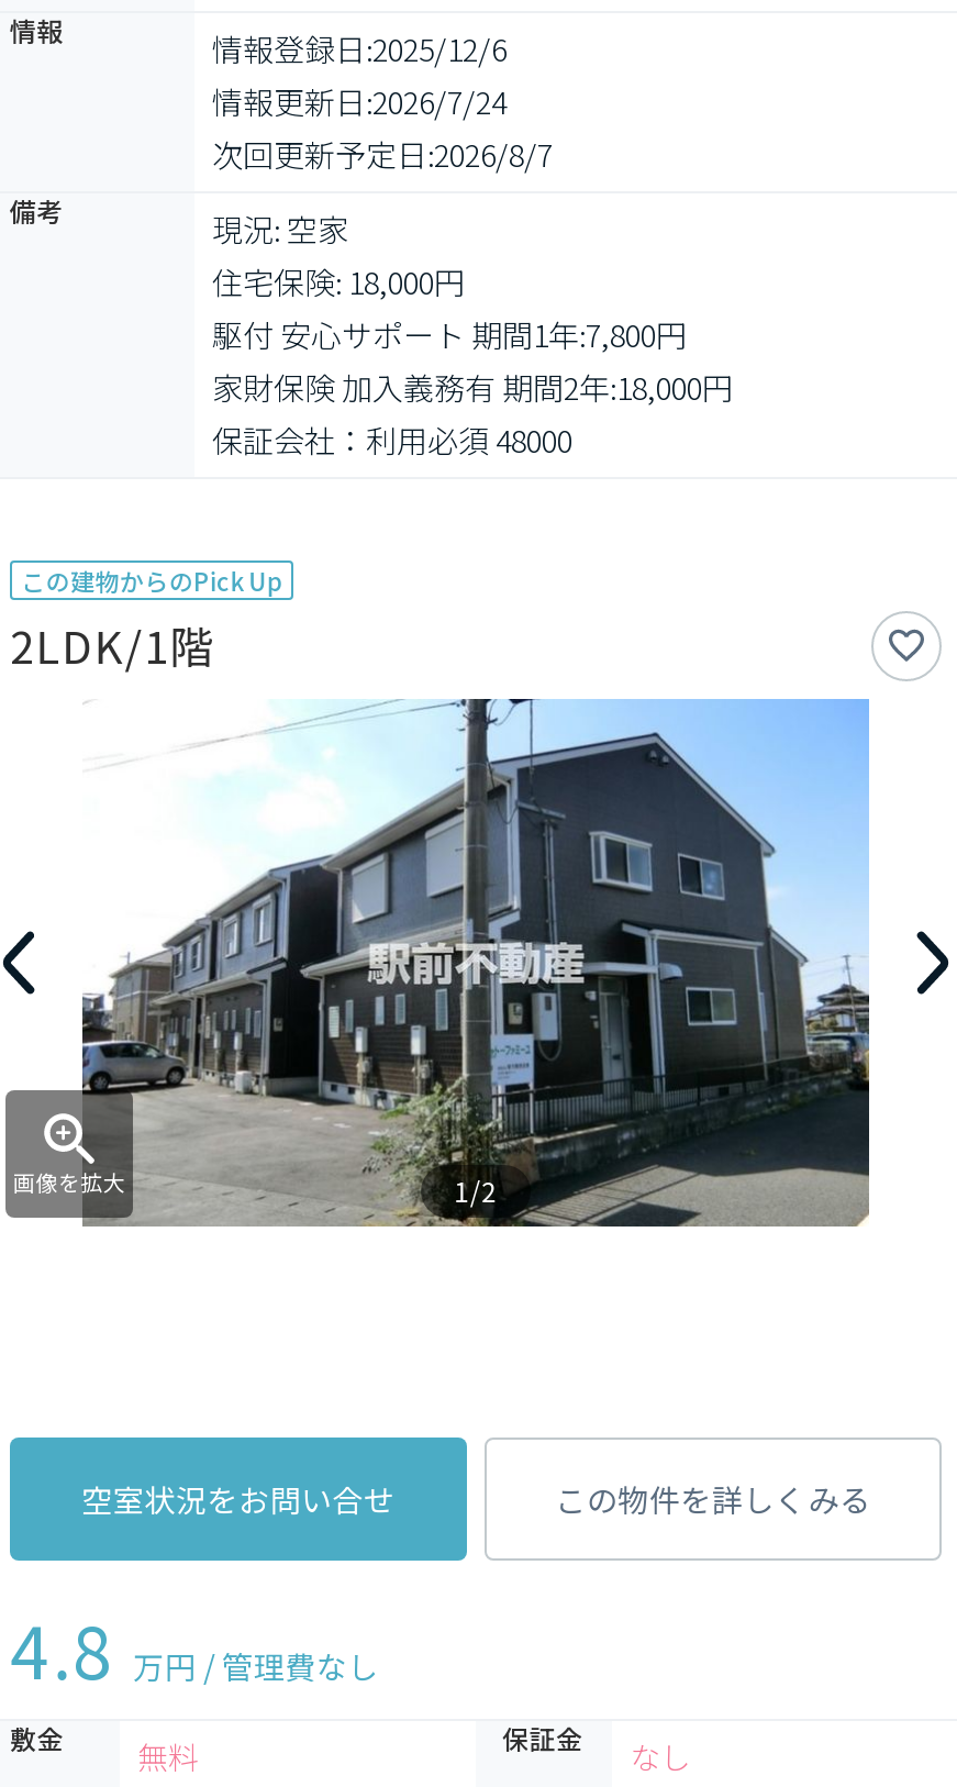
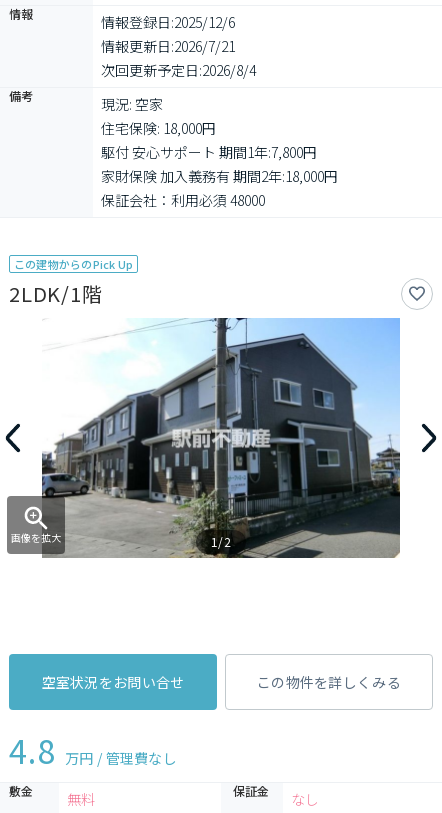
- 情報更新日: 2026/7/24
+ 情報更新日: 2026/7/21

- 次回更新予定日: 2026/8/7
+ 次回更新予定日: 2026/8/4
